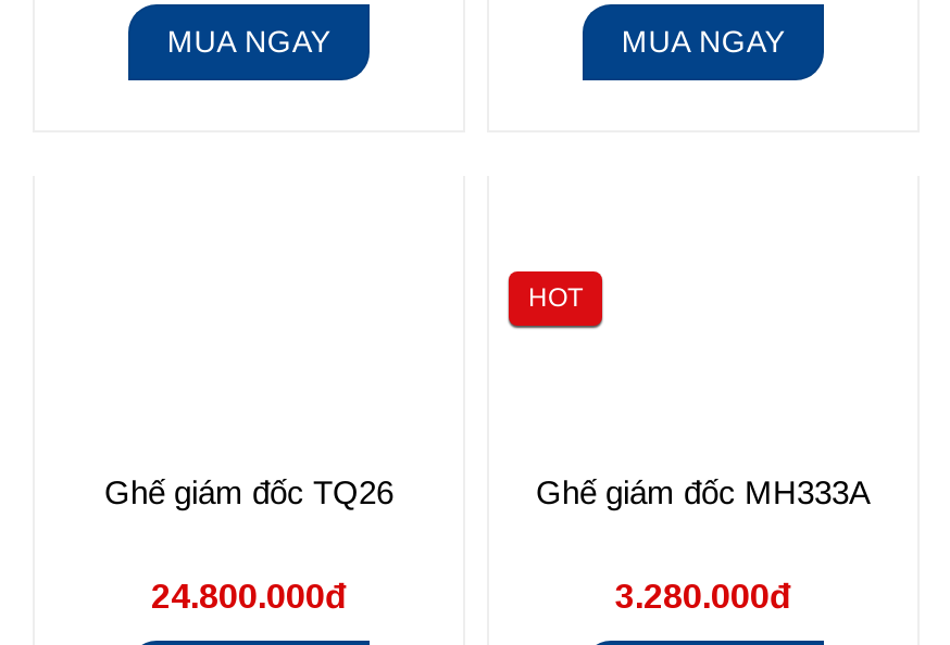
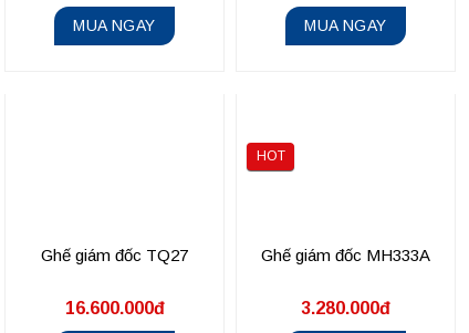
- Ghế giám đốc TQ26
+ Ghế giám đốc TQ27

- 24.800.000đ
+ 16.600.000đ
